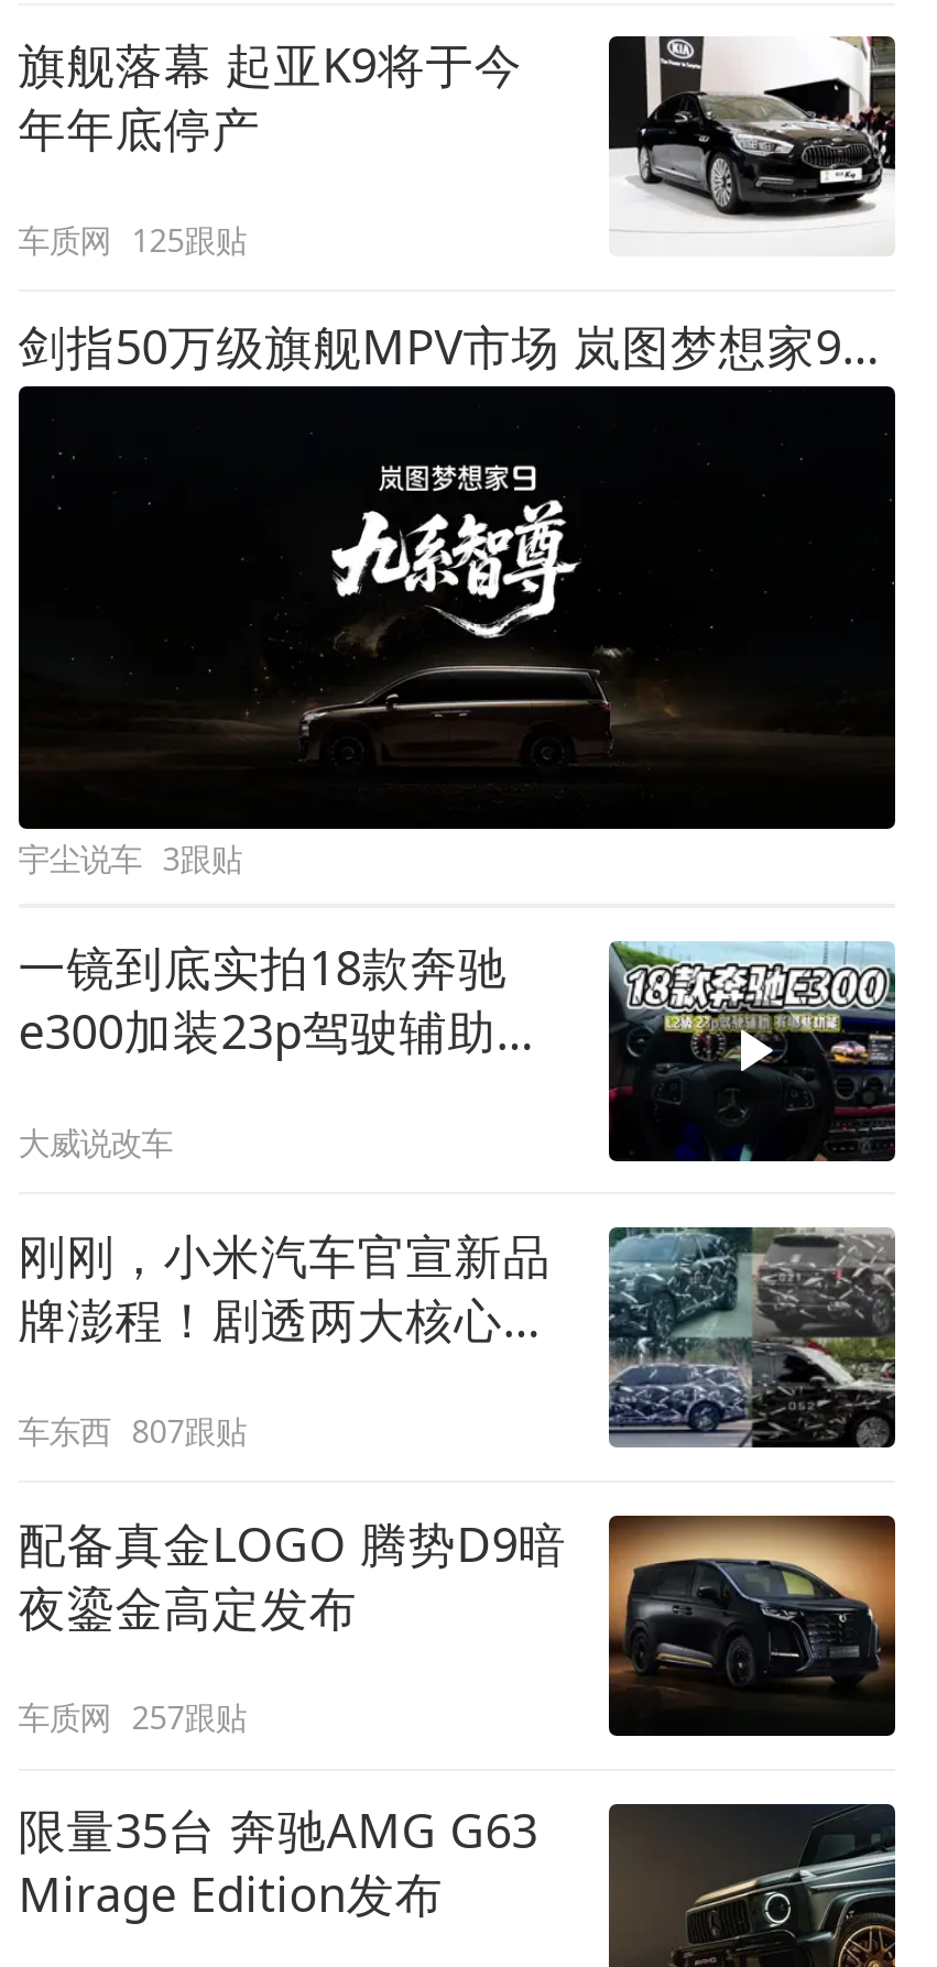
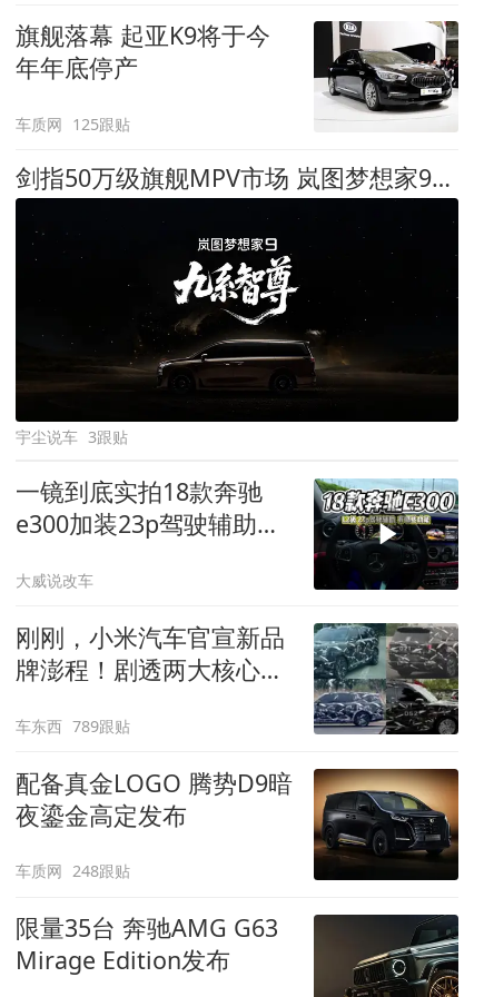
- 车东西 807跟贴
+ 车东西 789跟贴

- 车质网 257跟贴
+ 车质网 248跟贴
